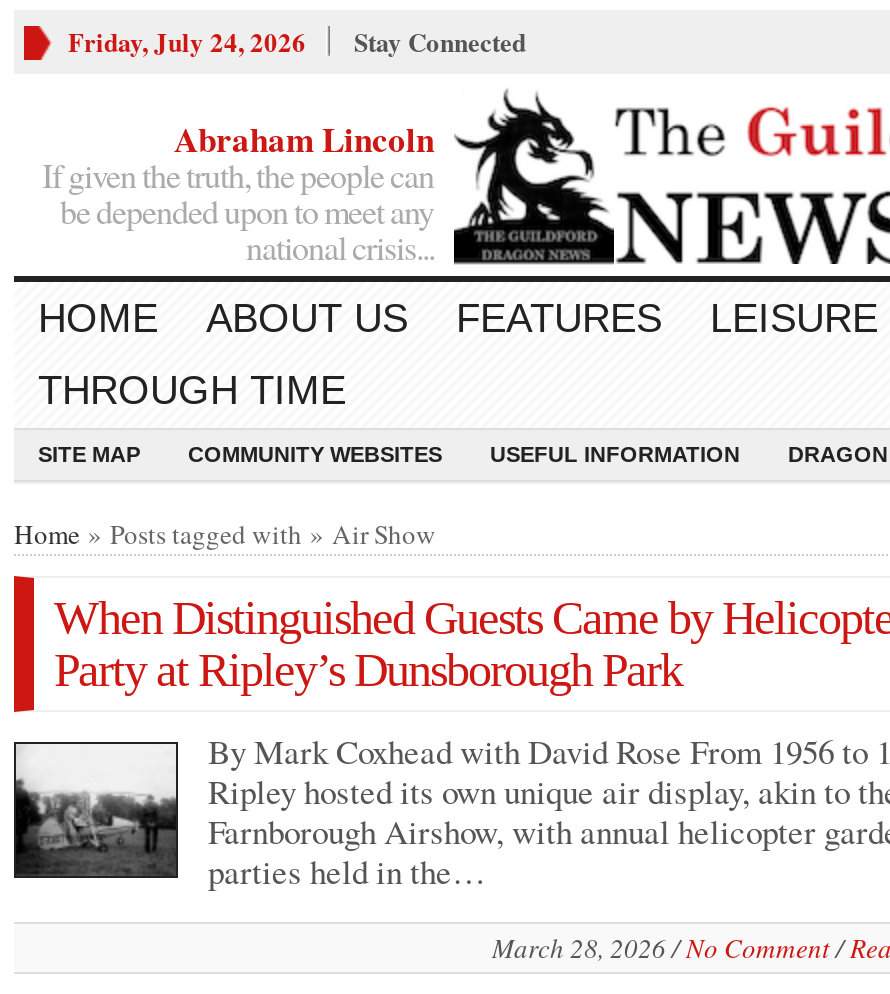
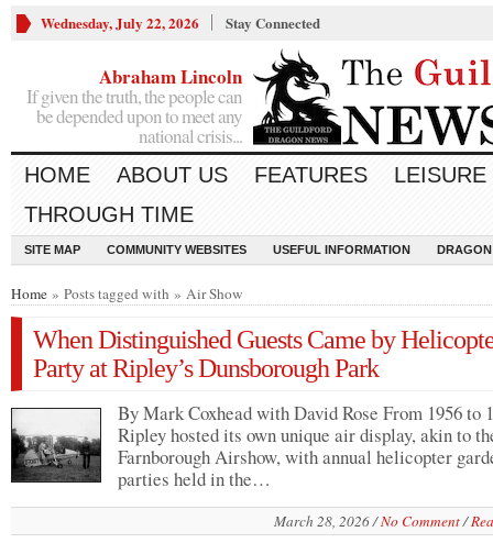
- Friday, July 24, 2026
+ Wednesday, July 22, 2026
